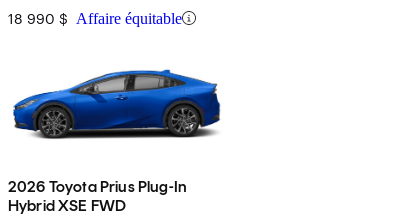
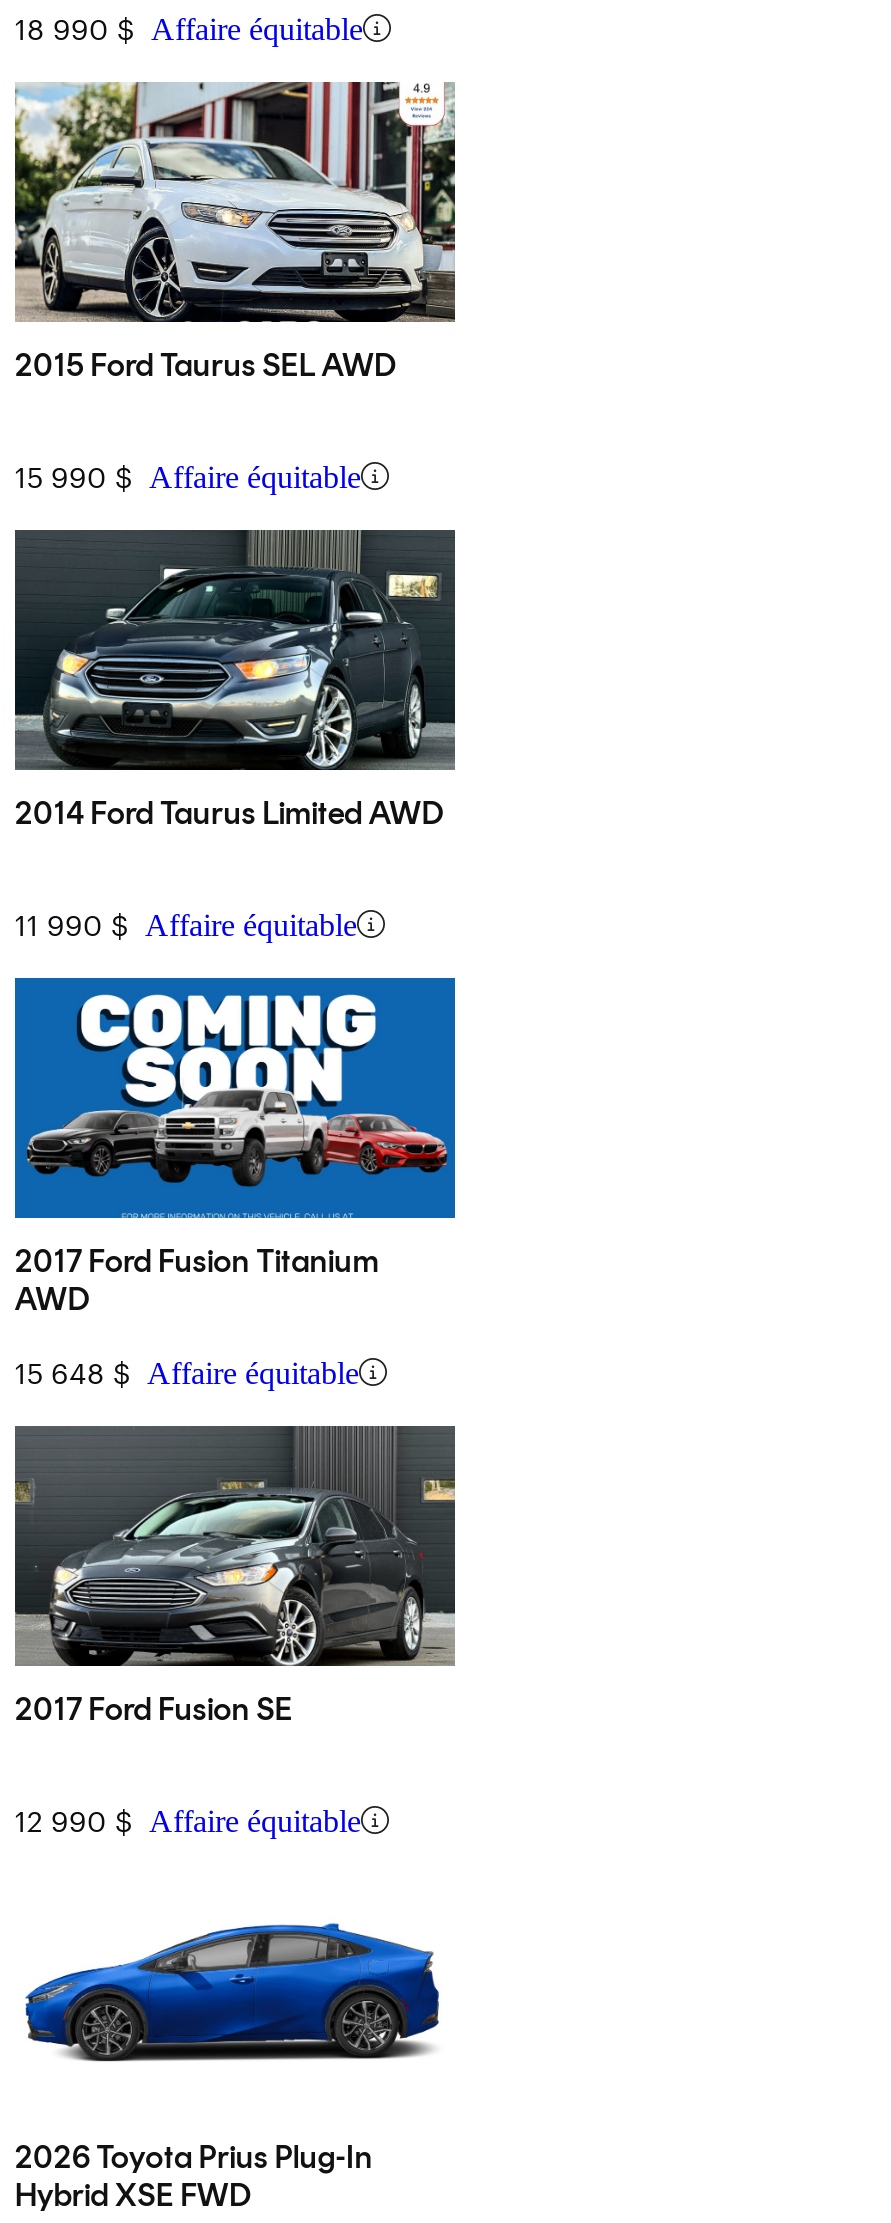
+ [image]
+ 2015 Ford Taurus SEL AWD
+ 15 990 $ Affaire équitable

+ [image]
+ 2014 Ford Taurus Limited AWD
+ 11 990 $ Affaire équitable

+ [image]
+ 2017 Ford Fusion Titanium
+ AWD
+ 15 648 $ Affaire équitable

+ [image]
+ 2017 Ford Fusion SE
+ 12 990 $ Affaire équitable
